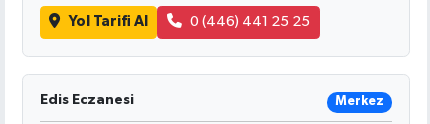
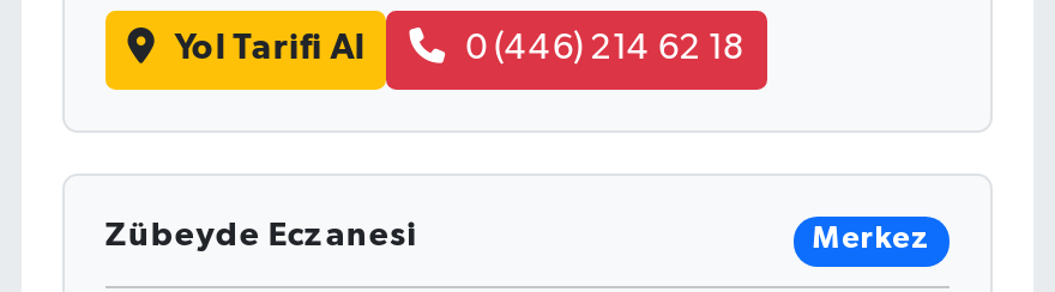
- 0 (446) 441 25 25
+ 0 (446) 214 62 18

- Edis Eczanesi
+ Zübeyde Eczanesi
